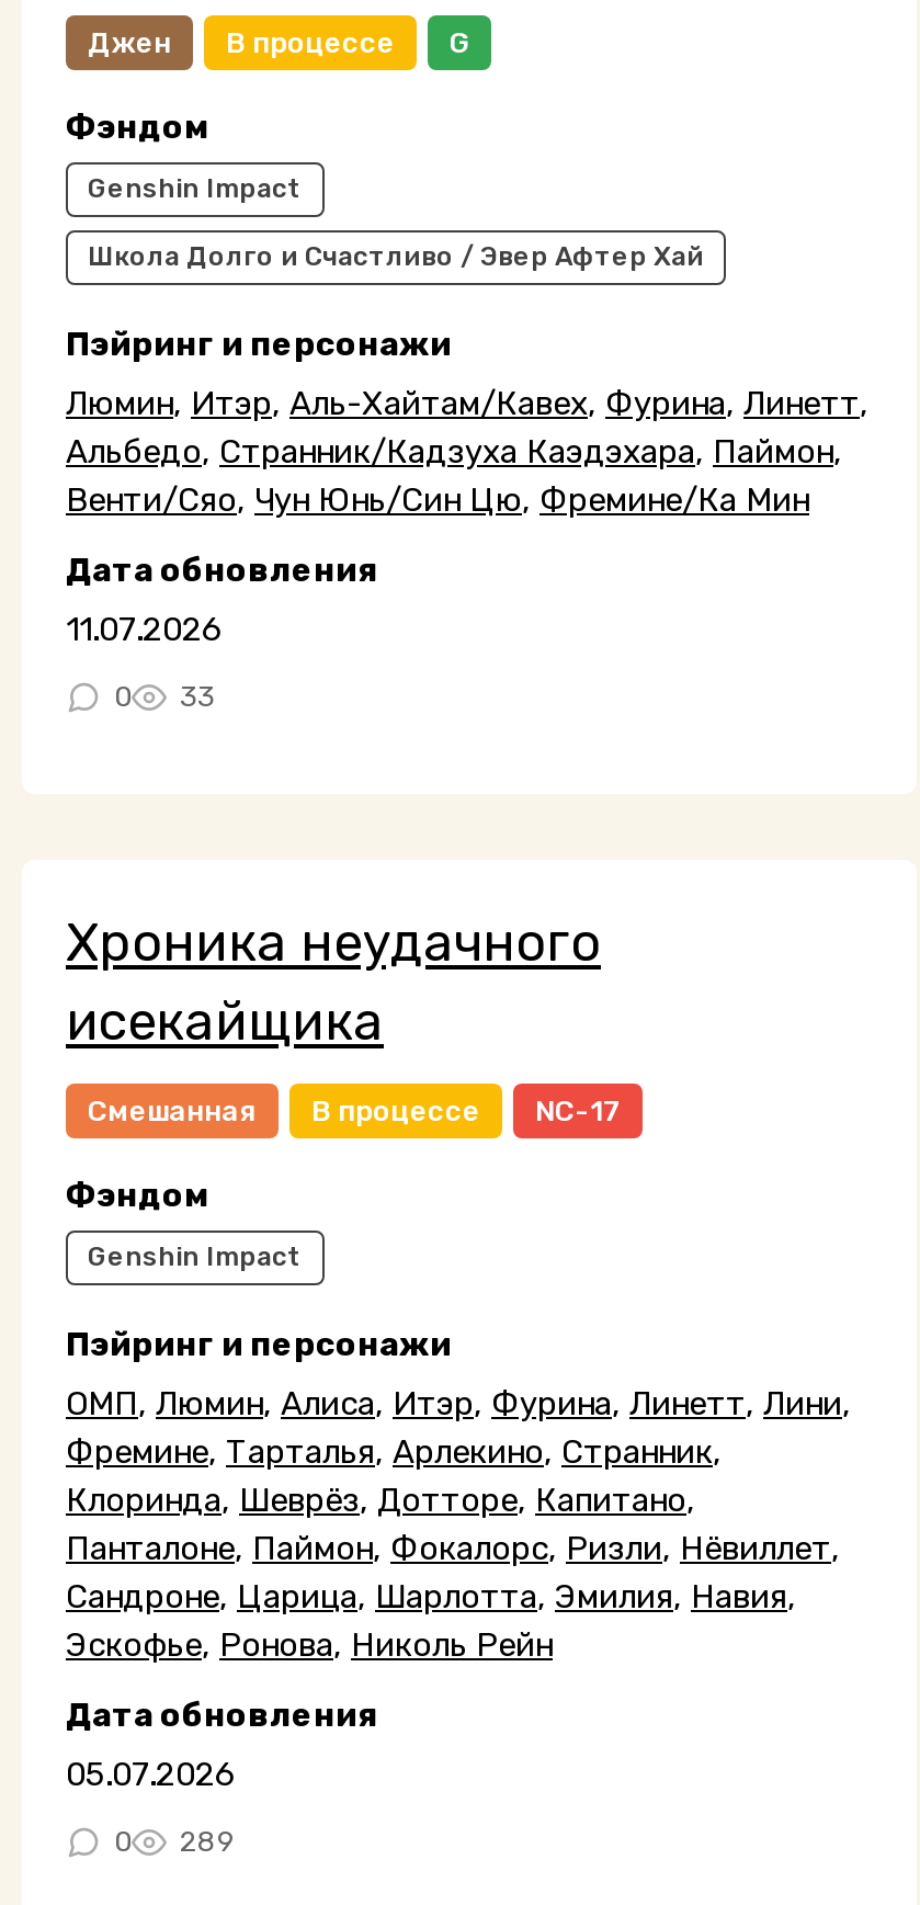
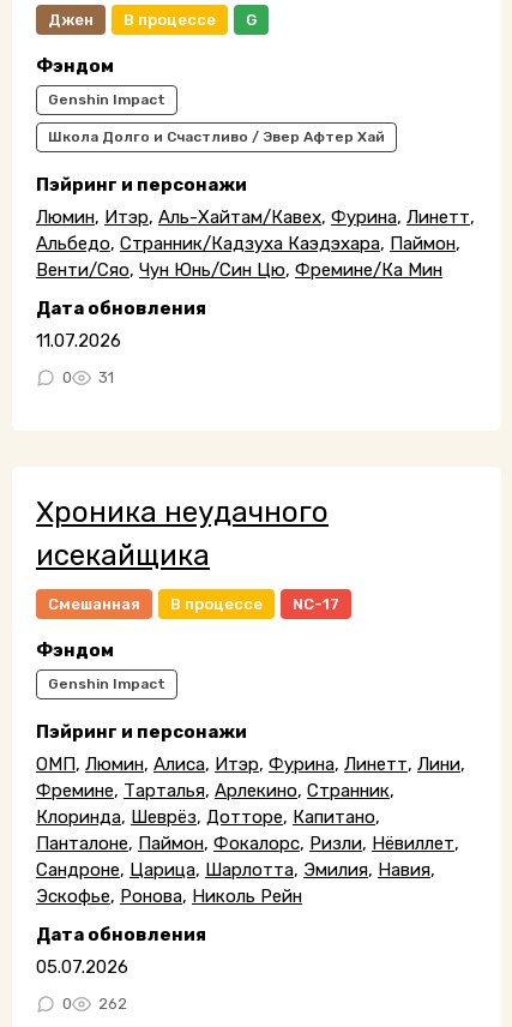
- 0 33
+ 0 31

- 0 289
+ 0 262
